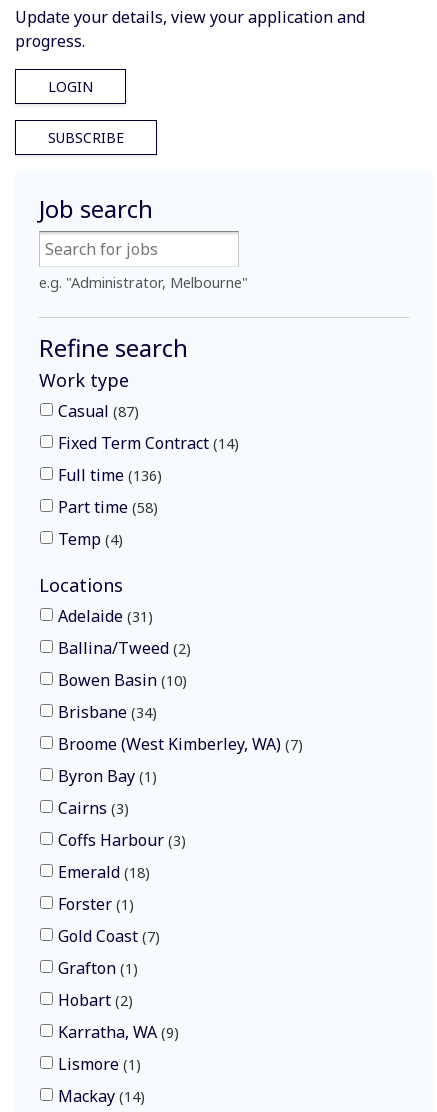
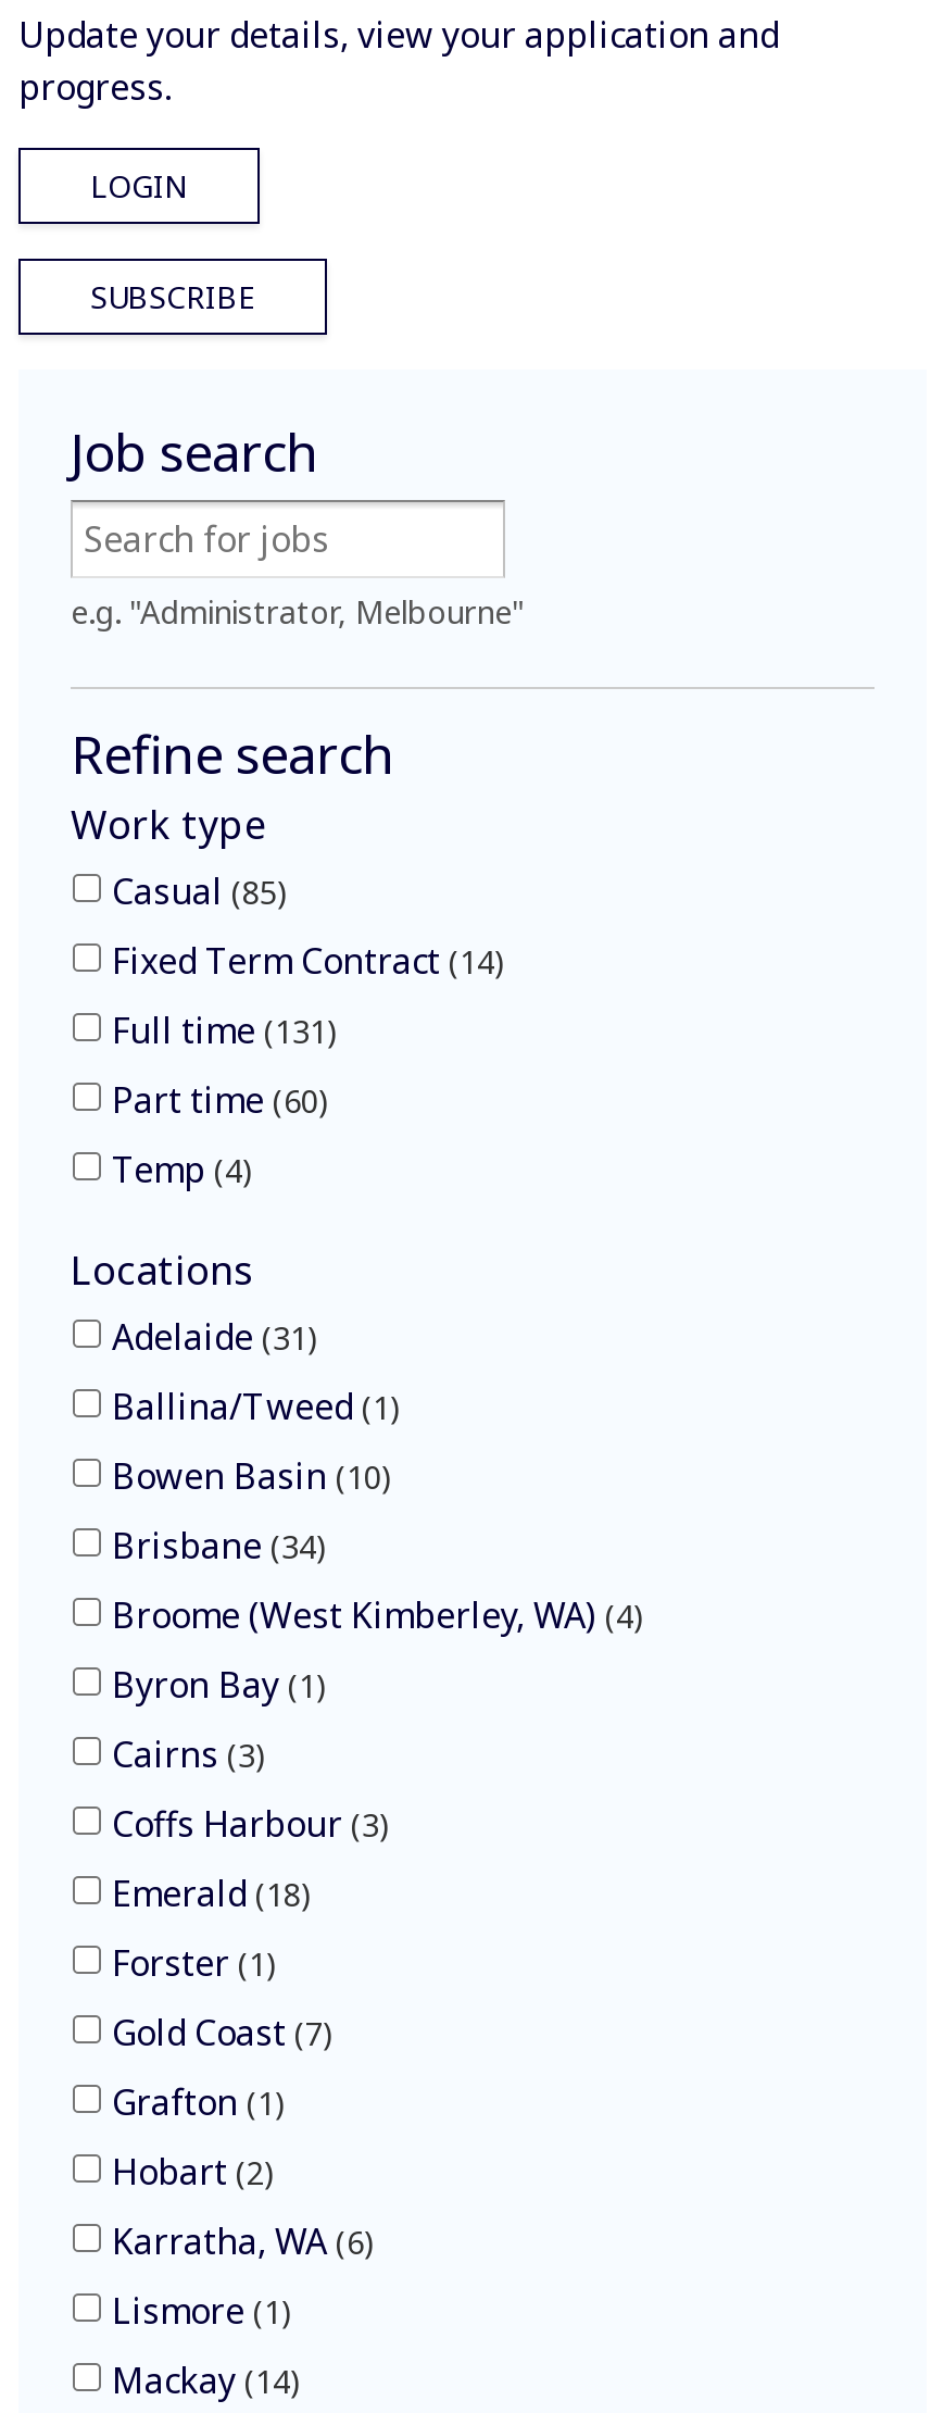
- Casual 87
+ Casual 85

- Full time 136
+ Full time 131

- Part time 58
+ Part time 60

- Ballina/Tweed 2
+ Ballina/Tweed 1

- Broome (West Kimberley, WA) 7
+ Broome (West Kimberley, WA) 4

- Karratha, WA 9
+ Karratha, WA 6
